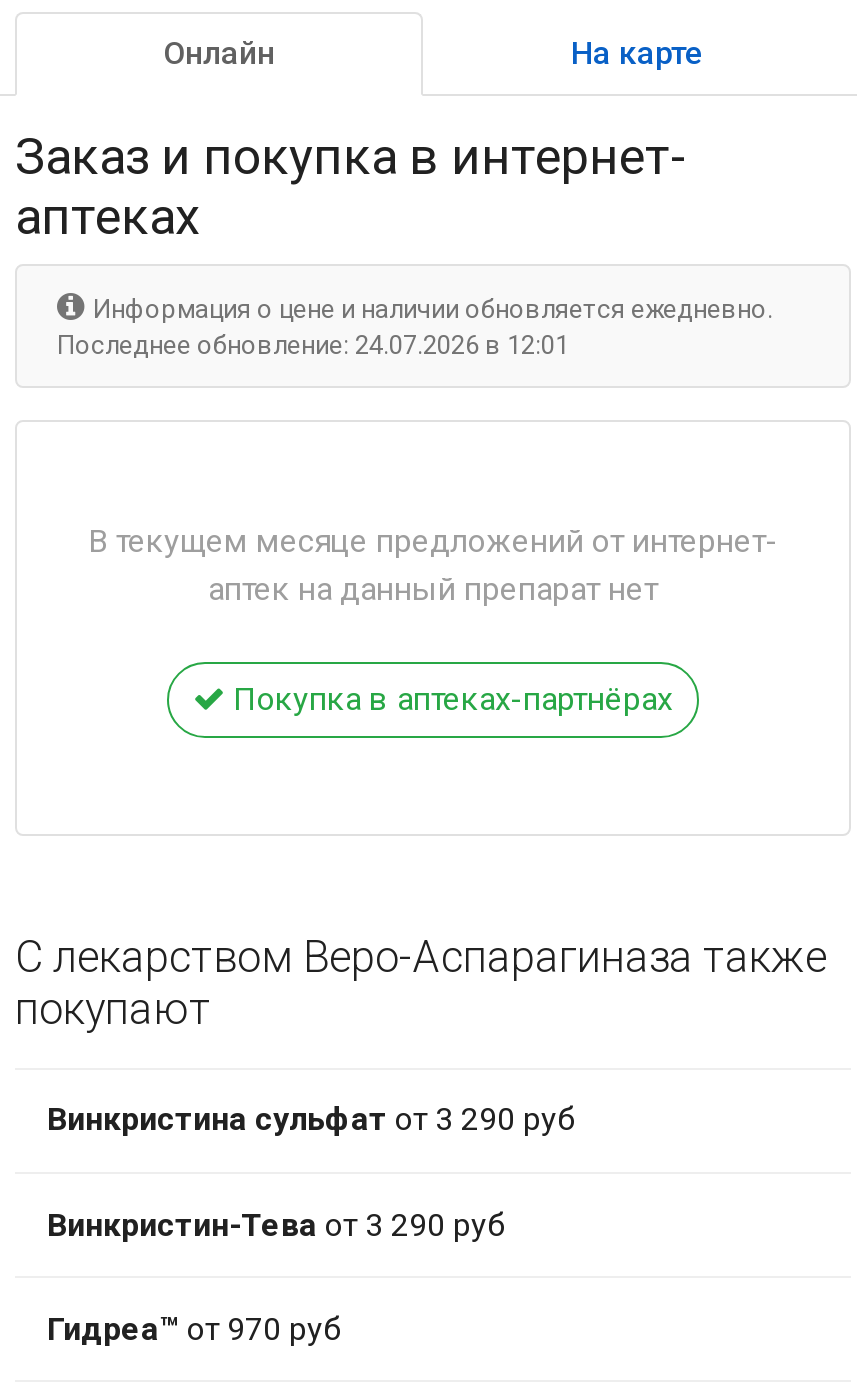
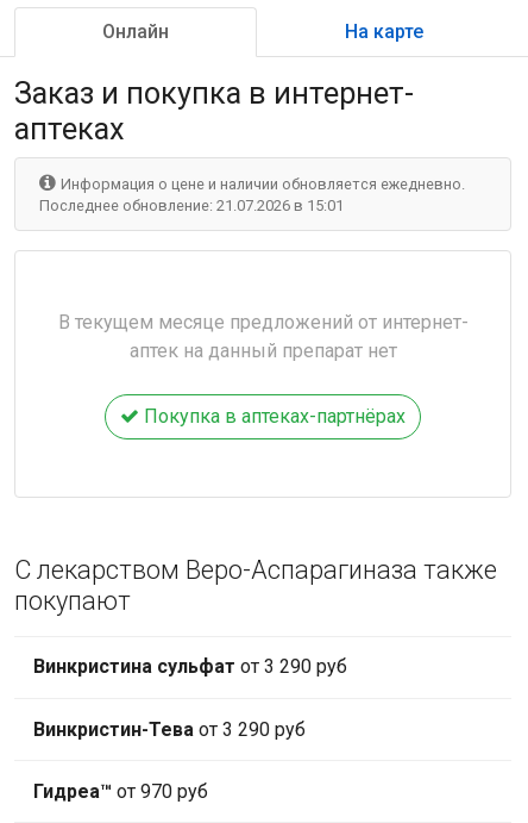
- Последнее обновление: 24.07.2026 в 12:01
+ Последнее обновление: 21.07.2026 в 15:01
